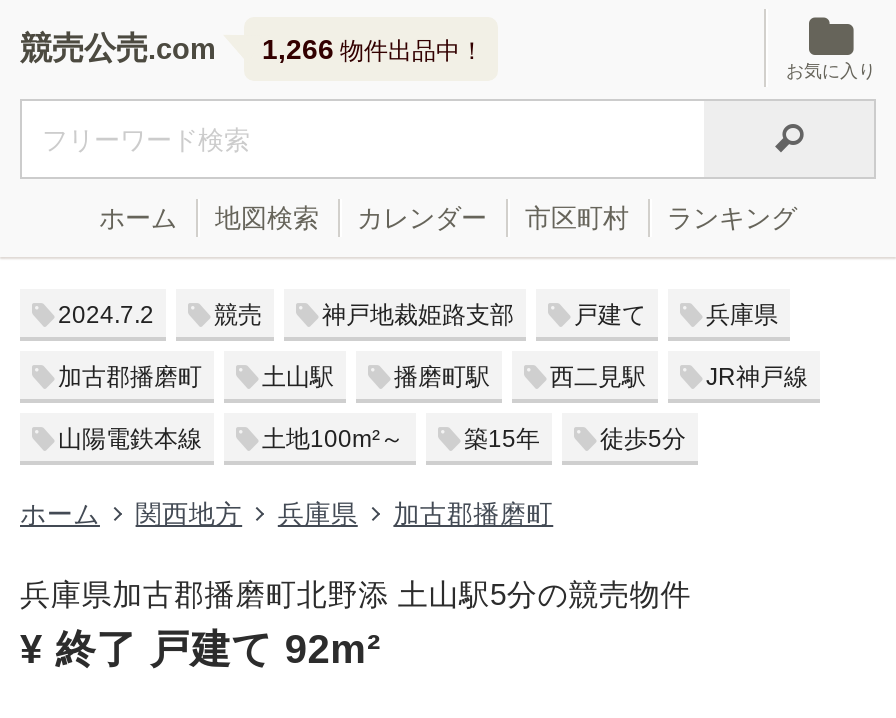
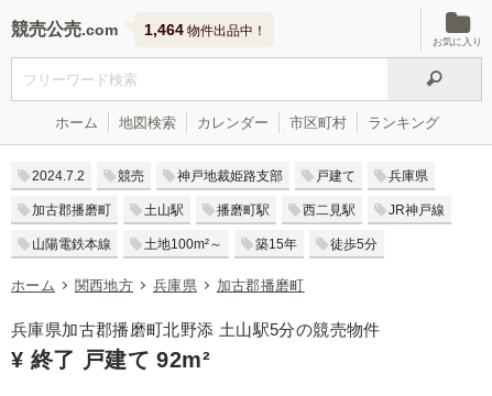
- 1,266物件出品中！
+ 1,464物件出品中！
